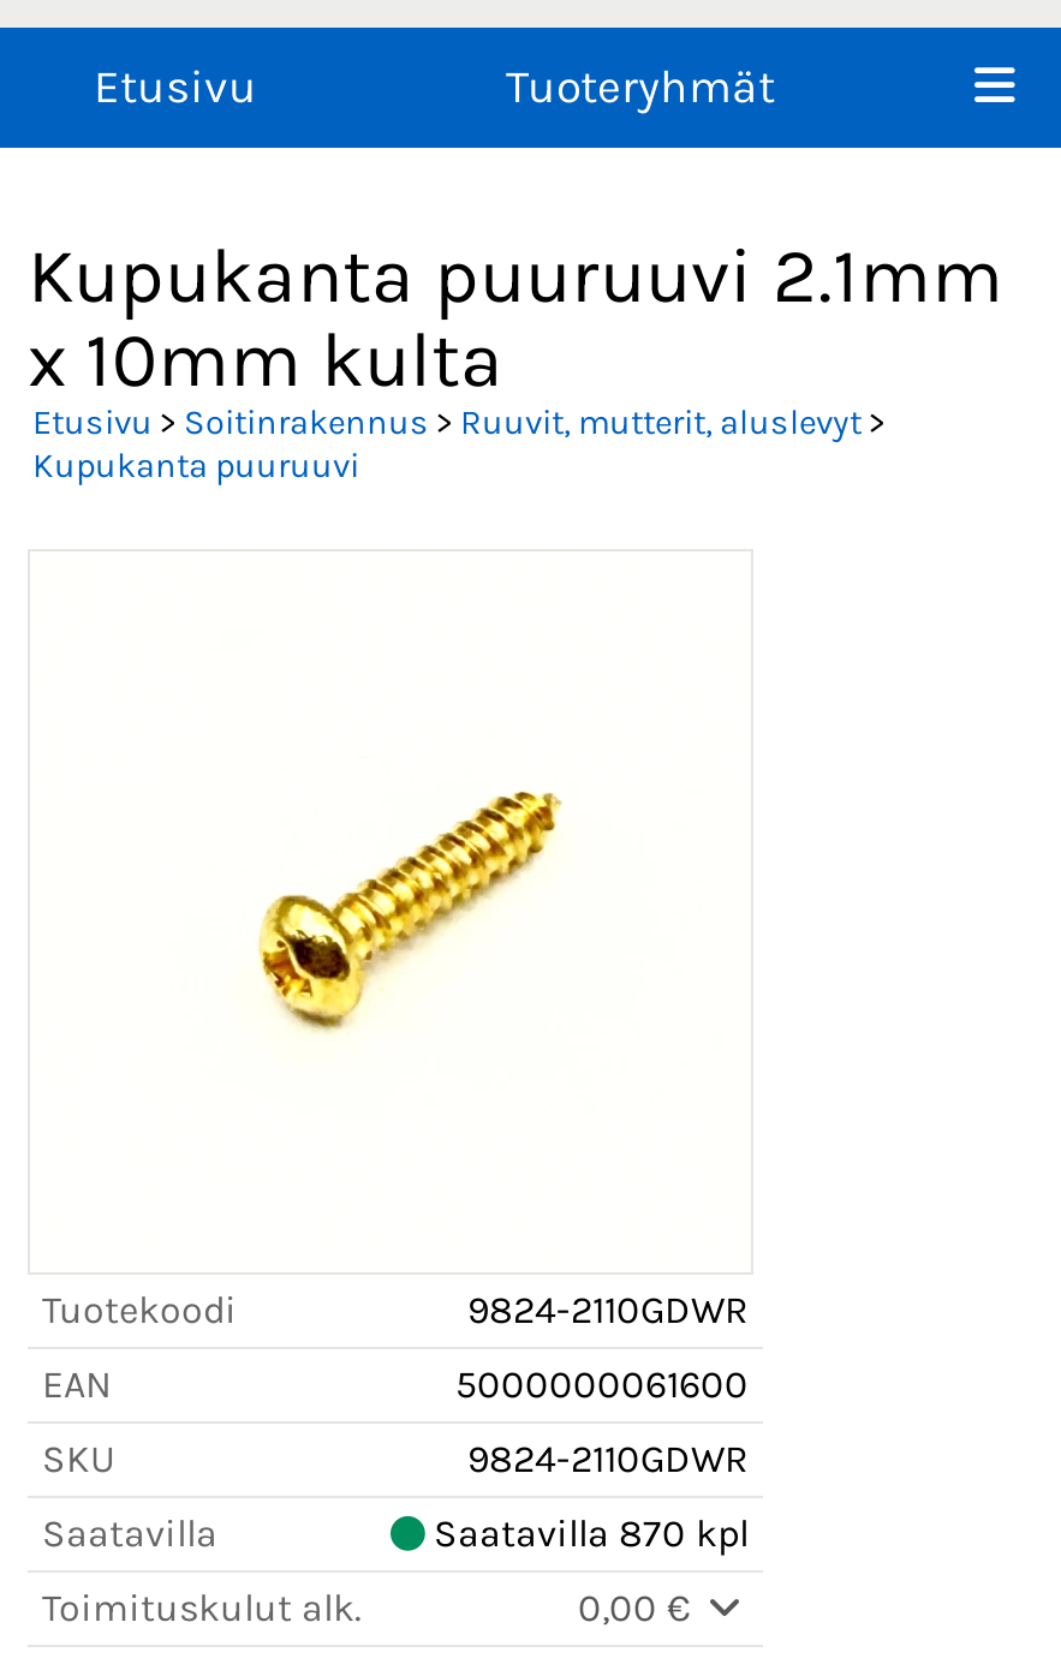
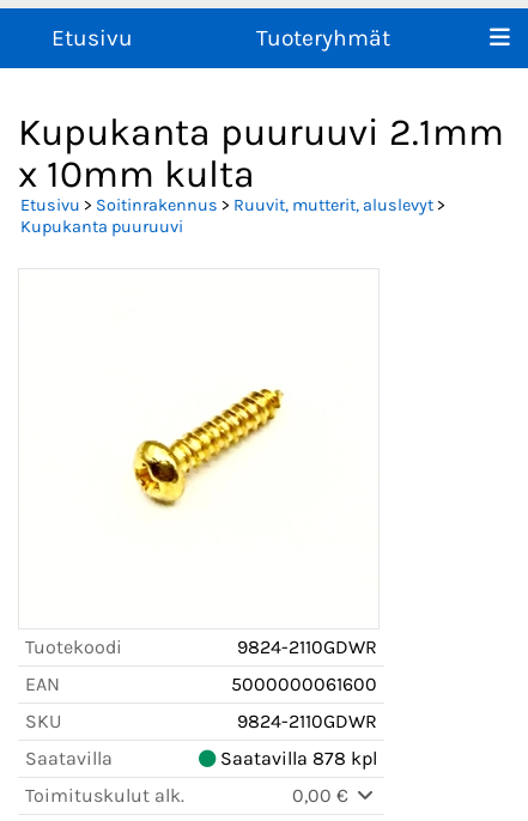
- Saatavilla 870 kpl
+ Saatavilla 878 kpl
